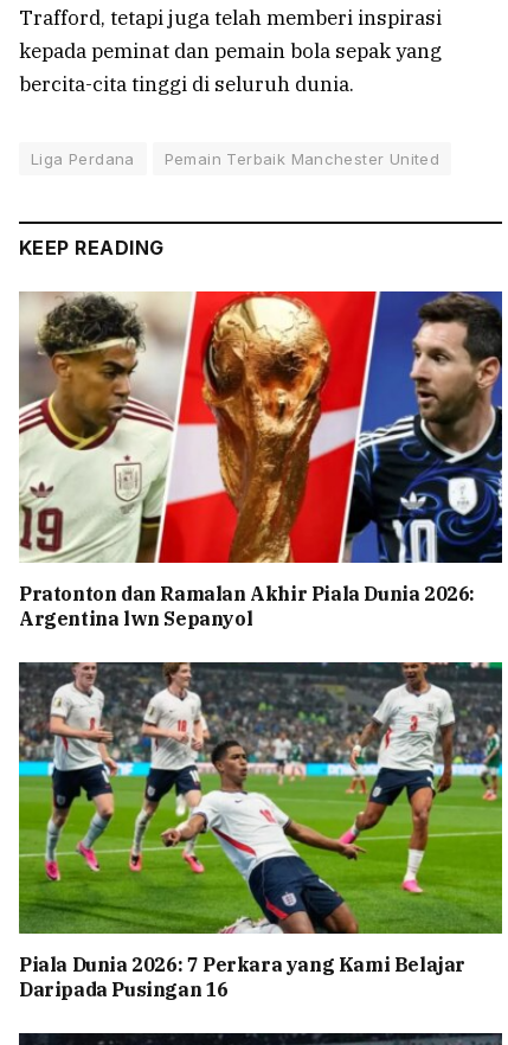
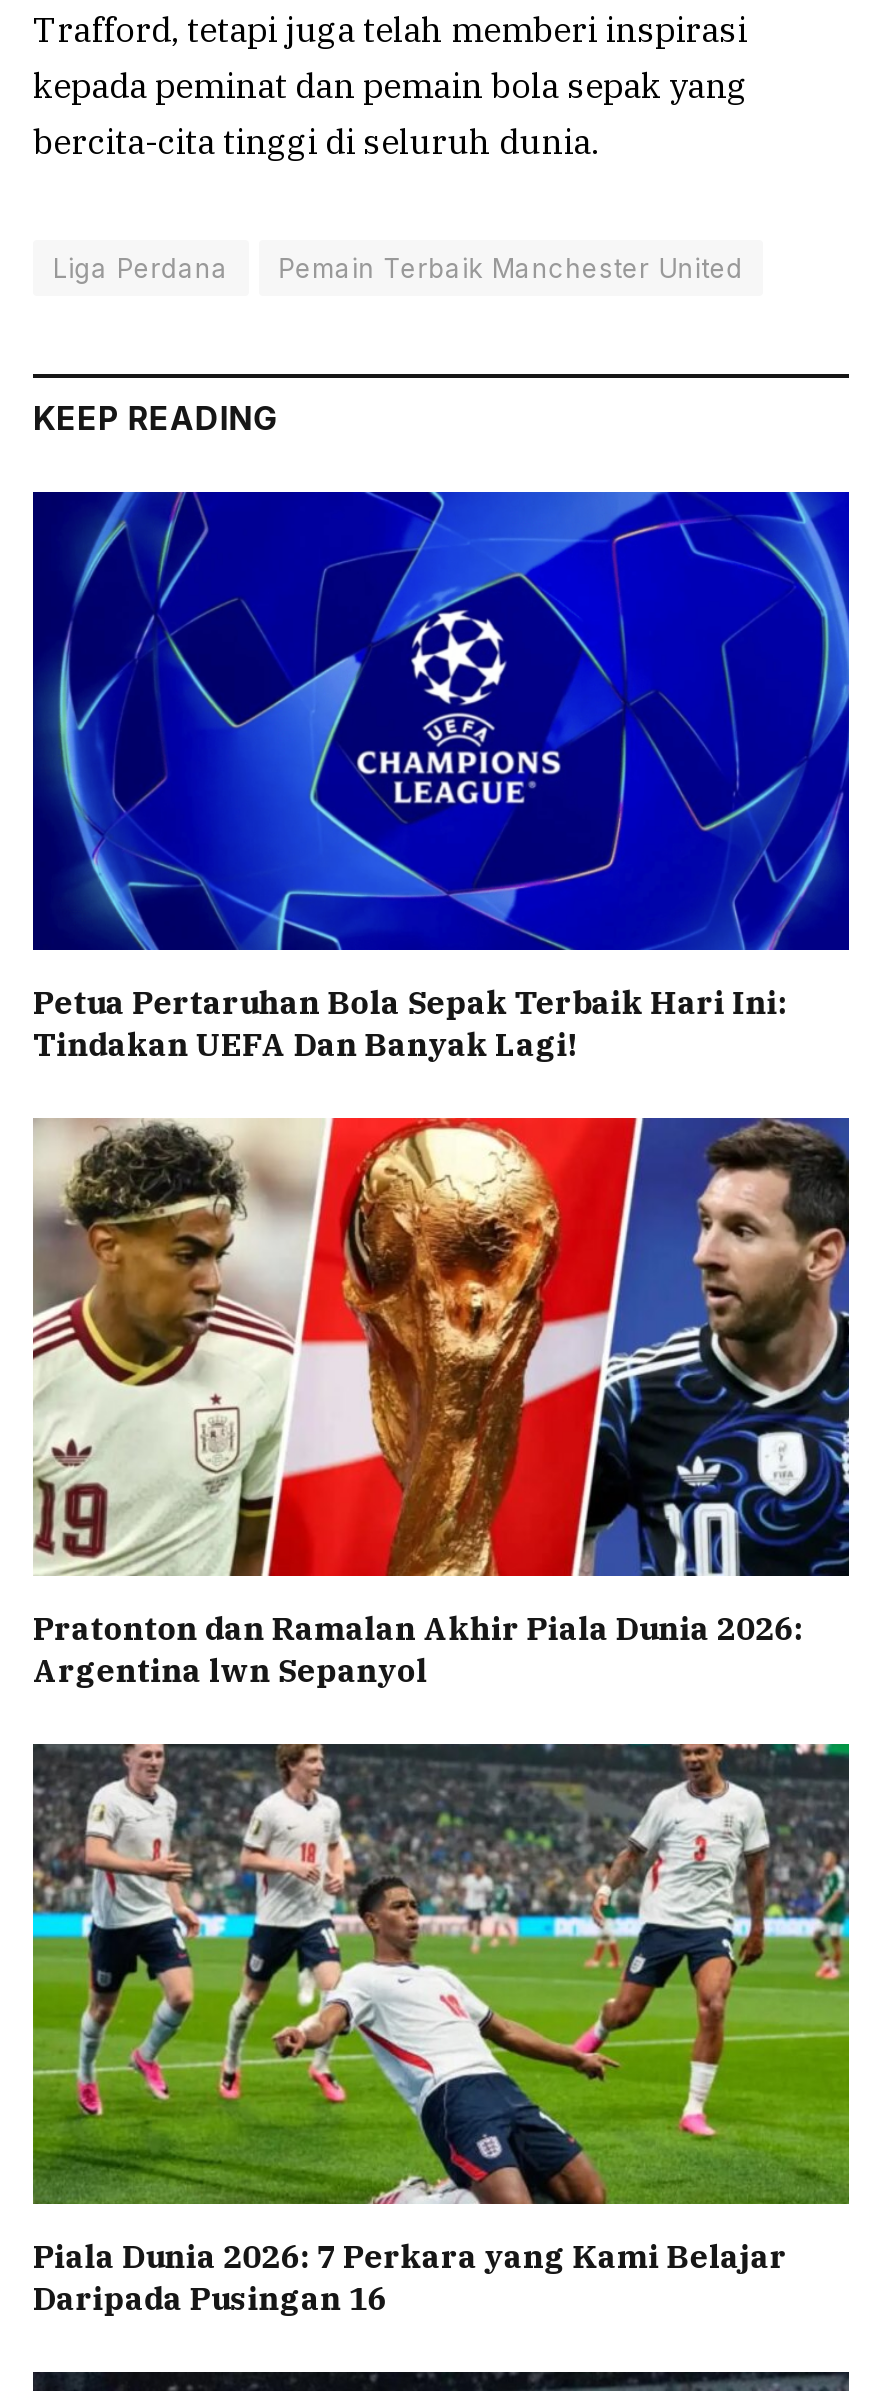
+ [image]
+ Petua Pertaruhan Bola Sepak Terbaik Hari Ini:
+ Tindakan UEFA Dan Banyak Lagi!
